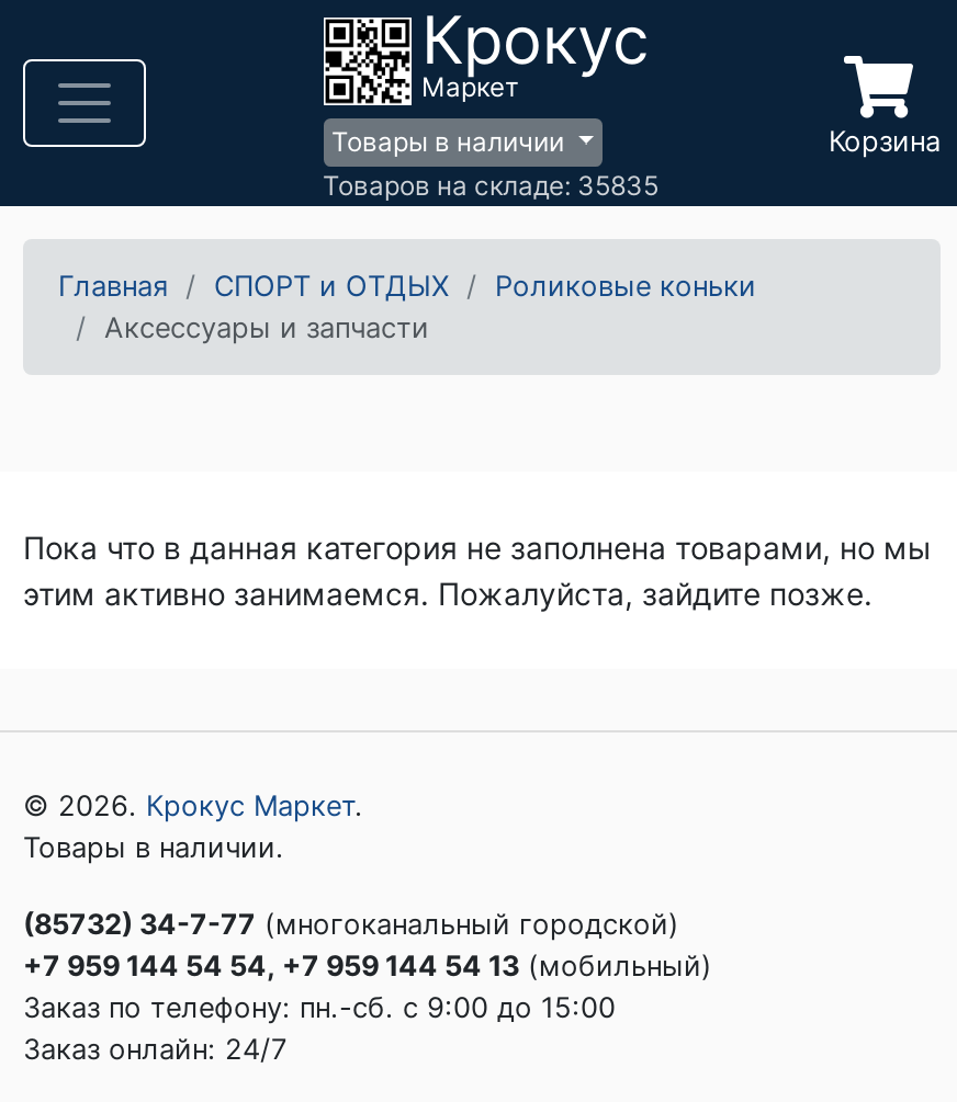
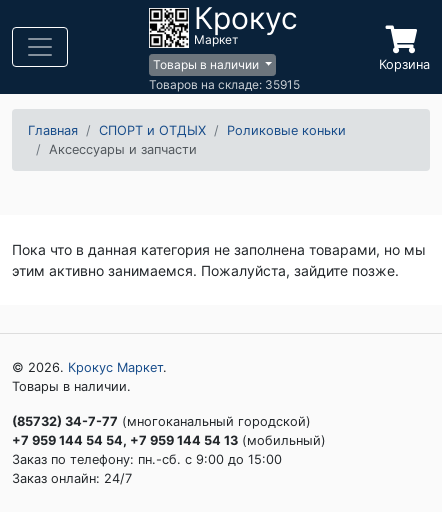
- Товаров на складе: 35835
+ Товаров на складе: 35915
